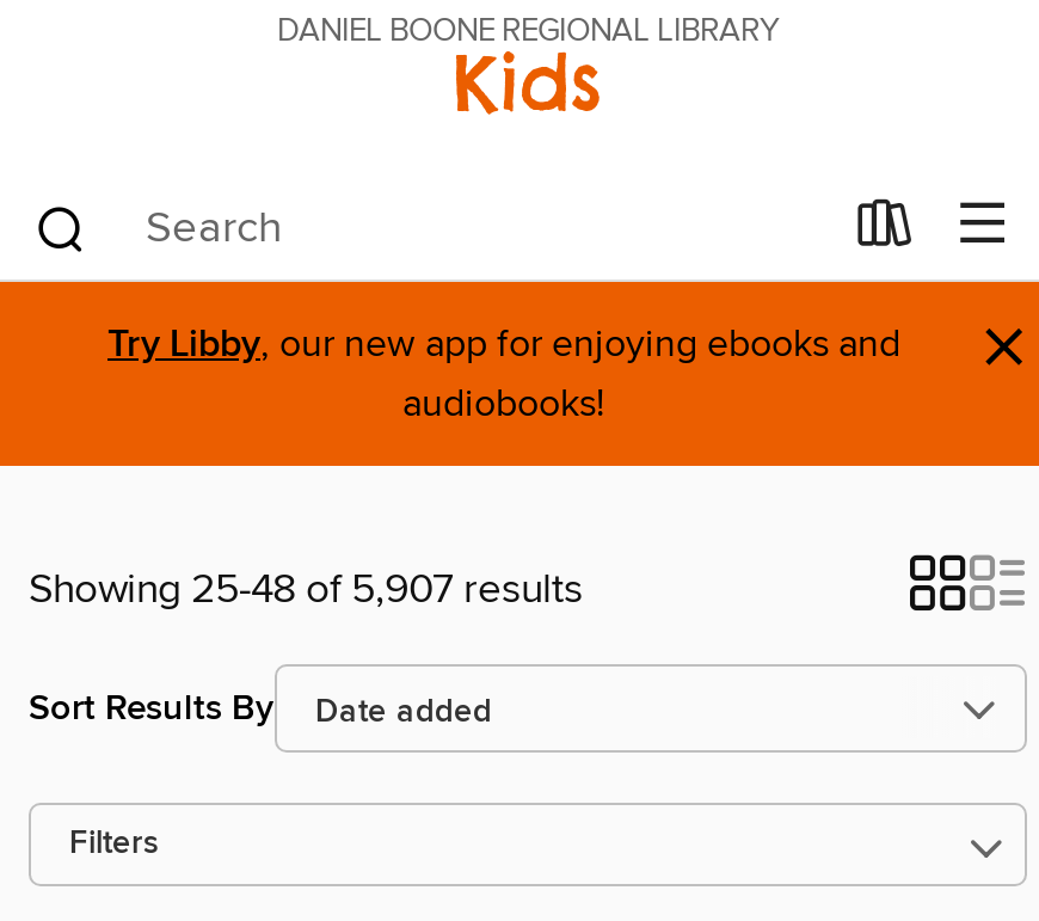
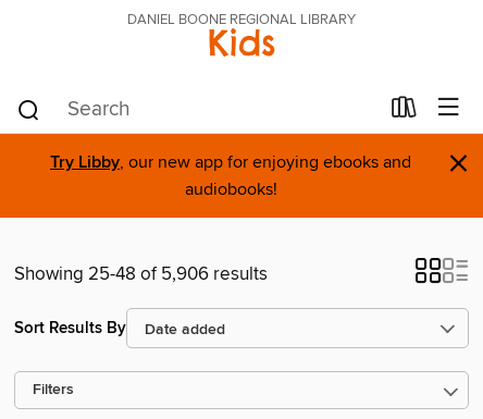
- Showing 25-48 of 5,907 results
+ Showing 25-48 of 5,906 results
